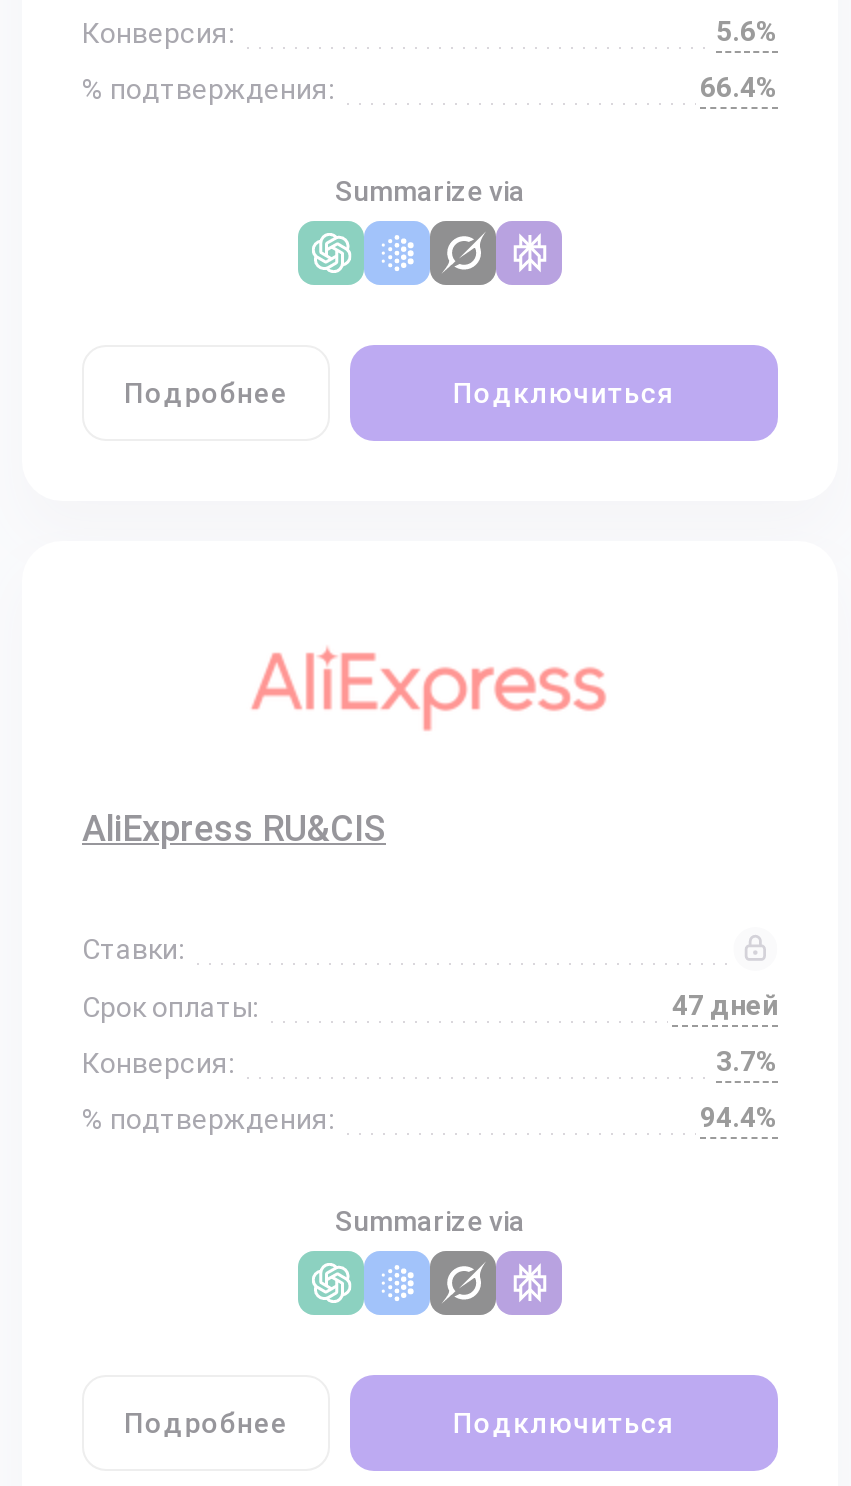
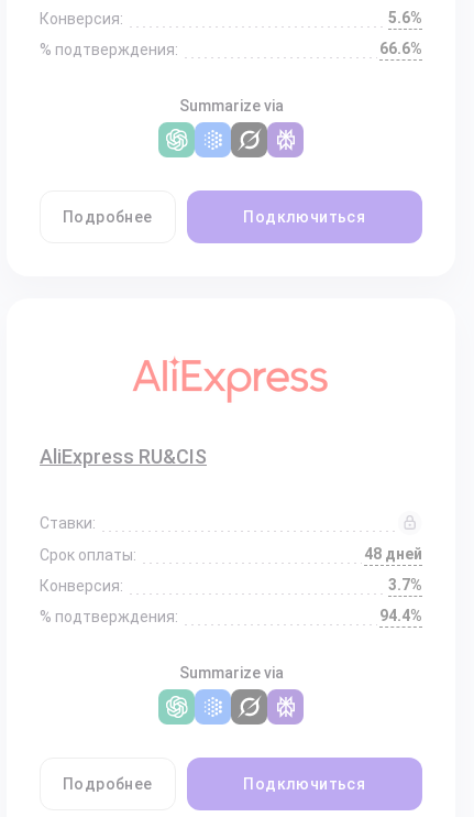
- 66.4%
+ 66.6%

- 47 дней
+ 48 дней
